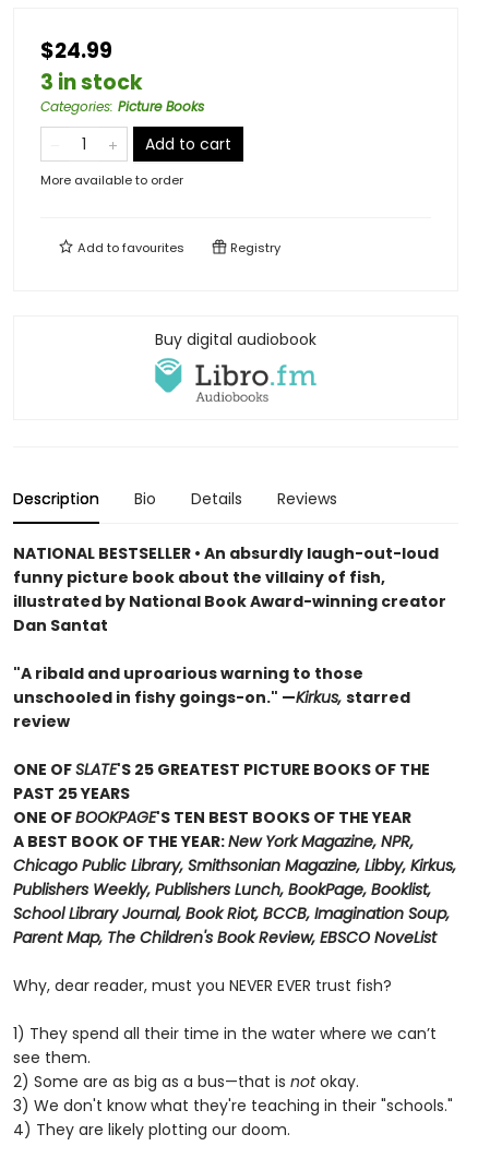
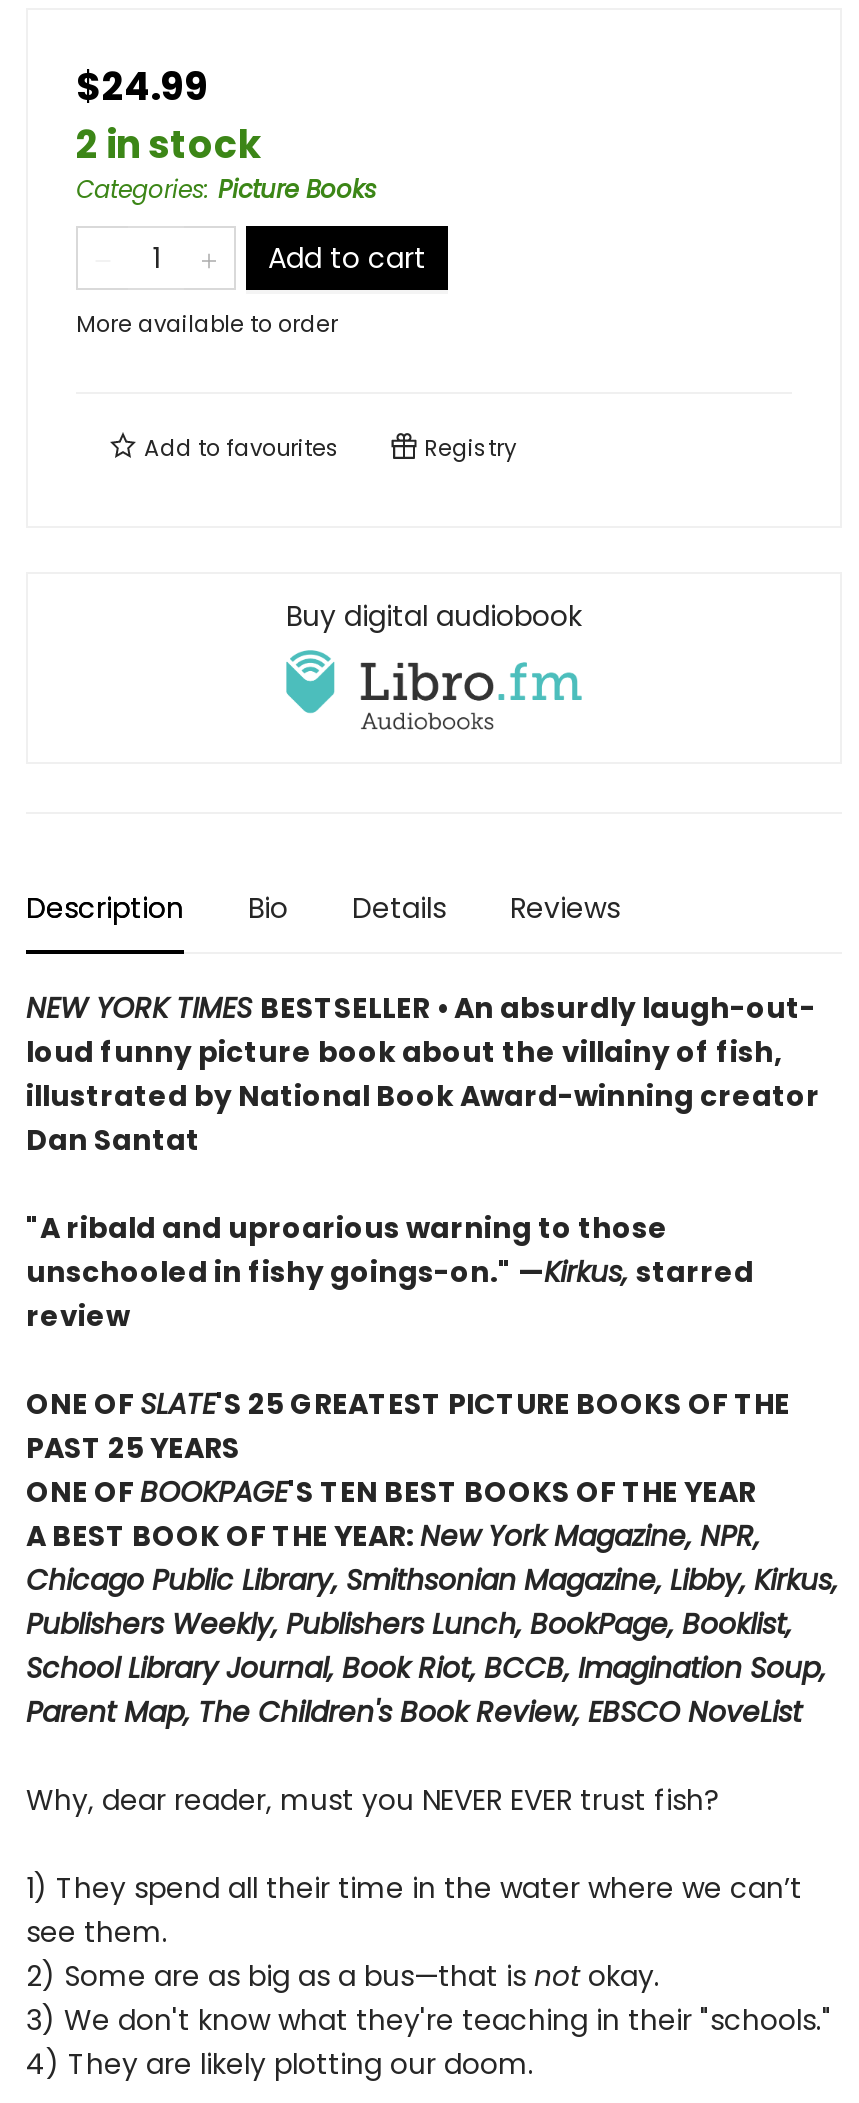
- 3 in stock
+ 2 in stock

- NATIONAL BESTSELLER • An absurdly laugh-out-loud
- funny picture book about the villainy of fish,
+ NEW YORK TIMES BESTSELLER • An absurdly laugh-out-
+ loud funny picture book about the villainy of fish,
